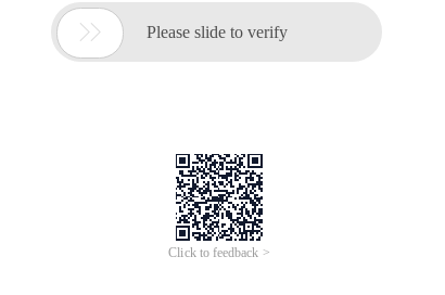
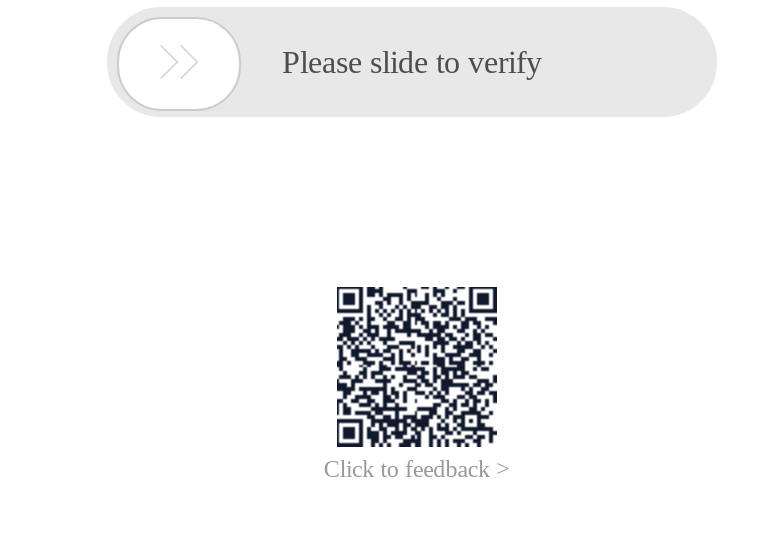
- [image]
+ [image]
